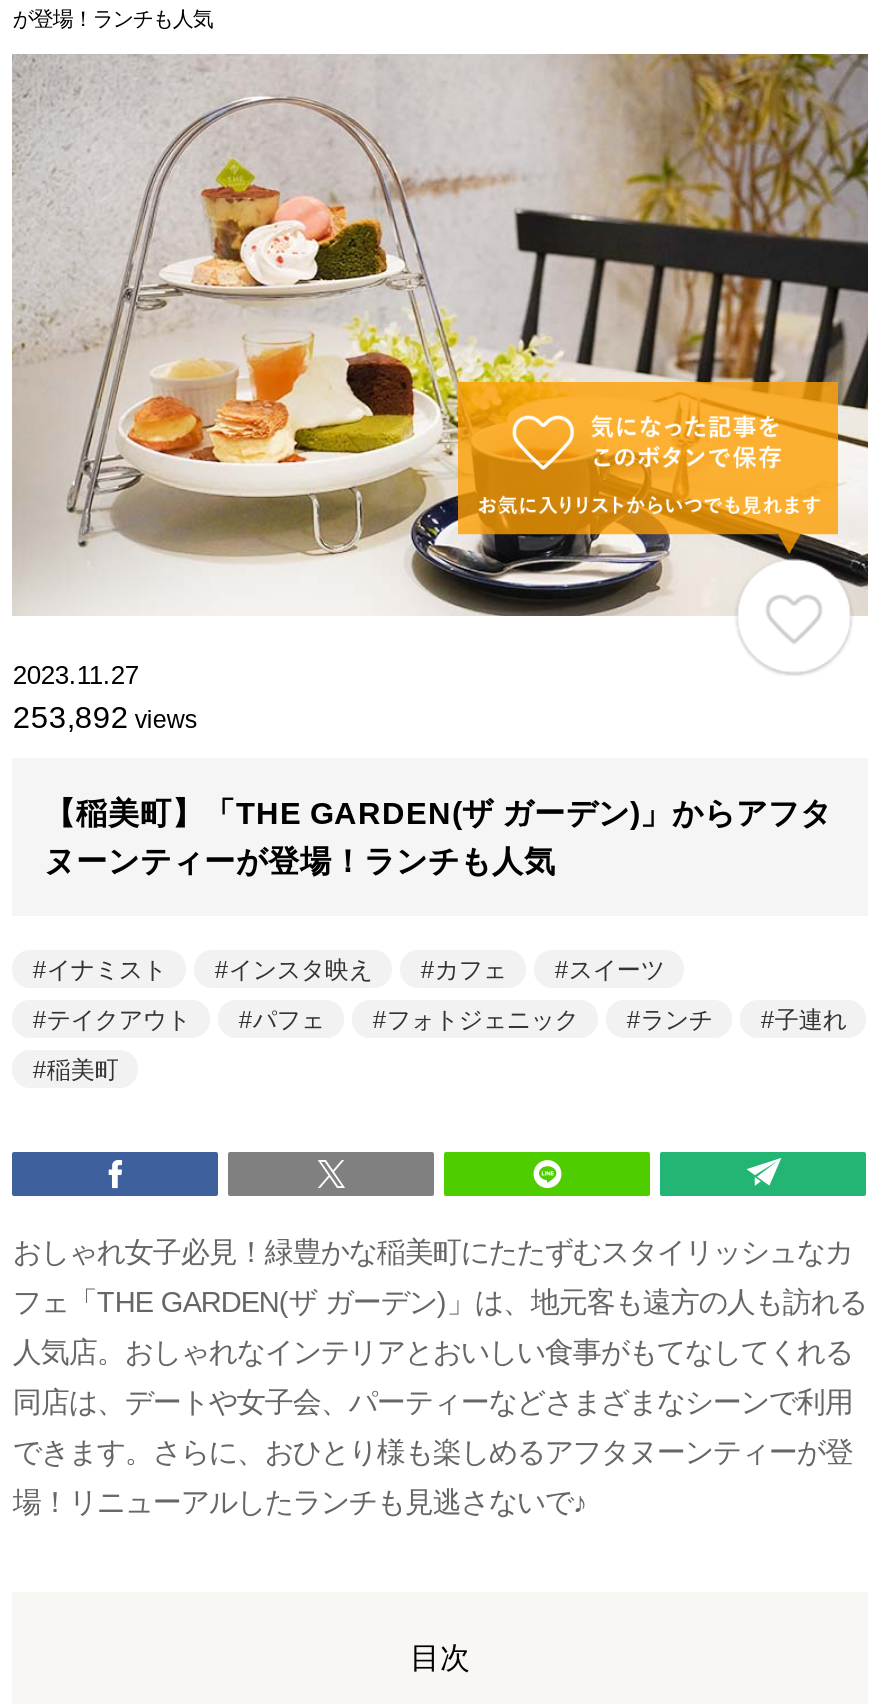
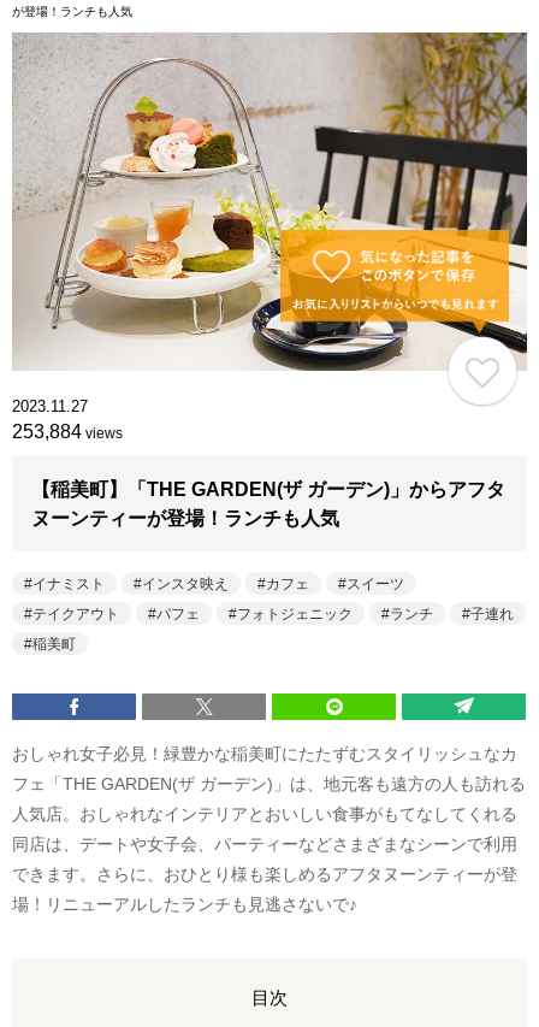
- 253,892 views
+ 253,884 views
